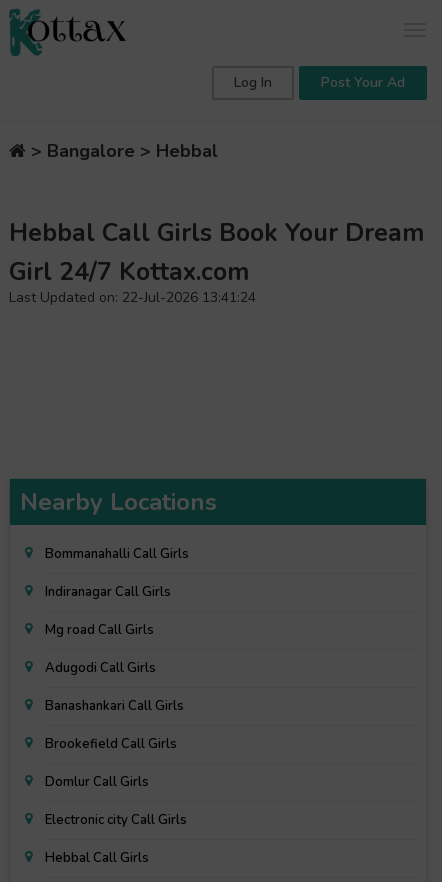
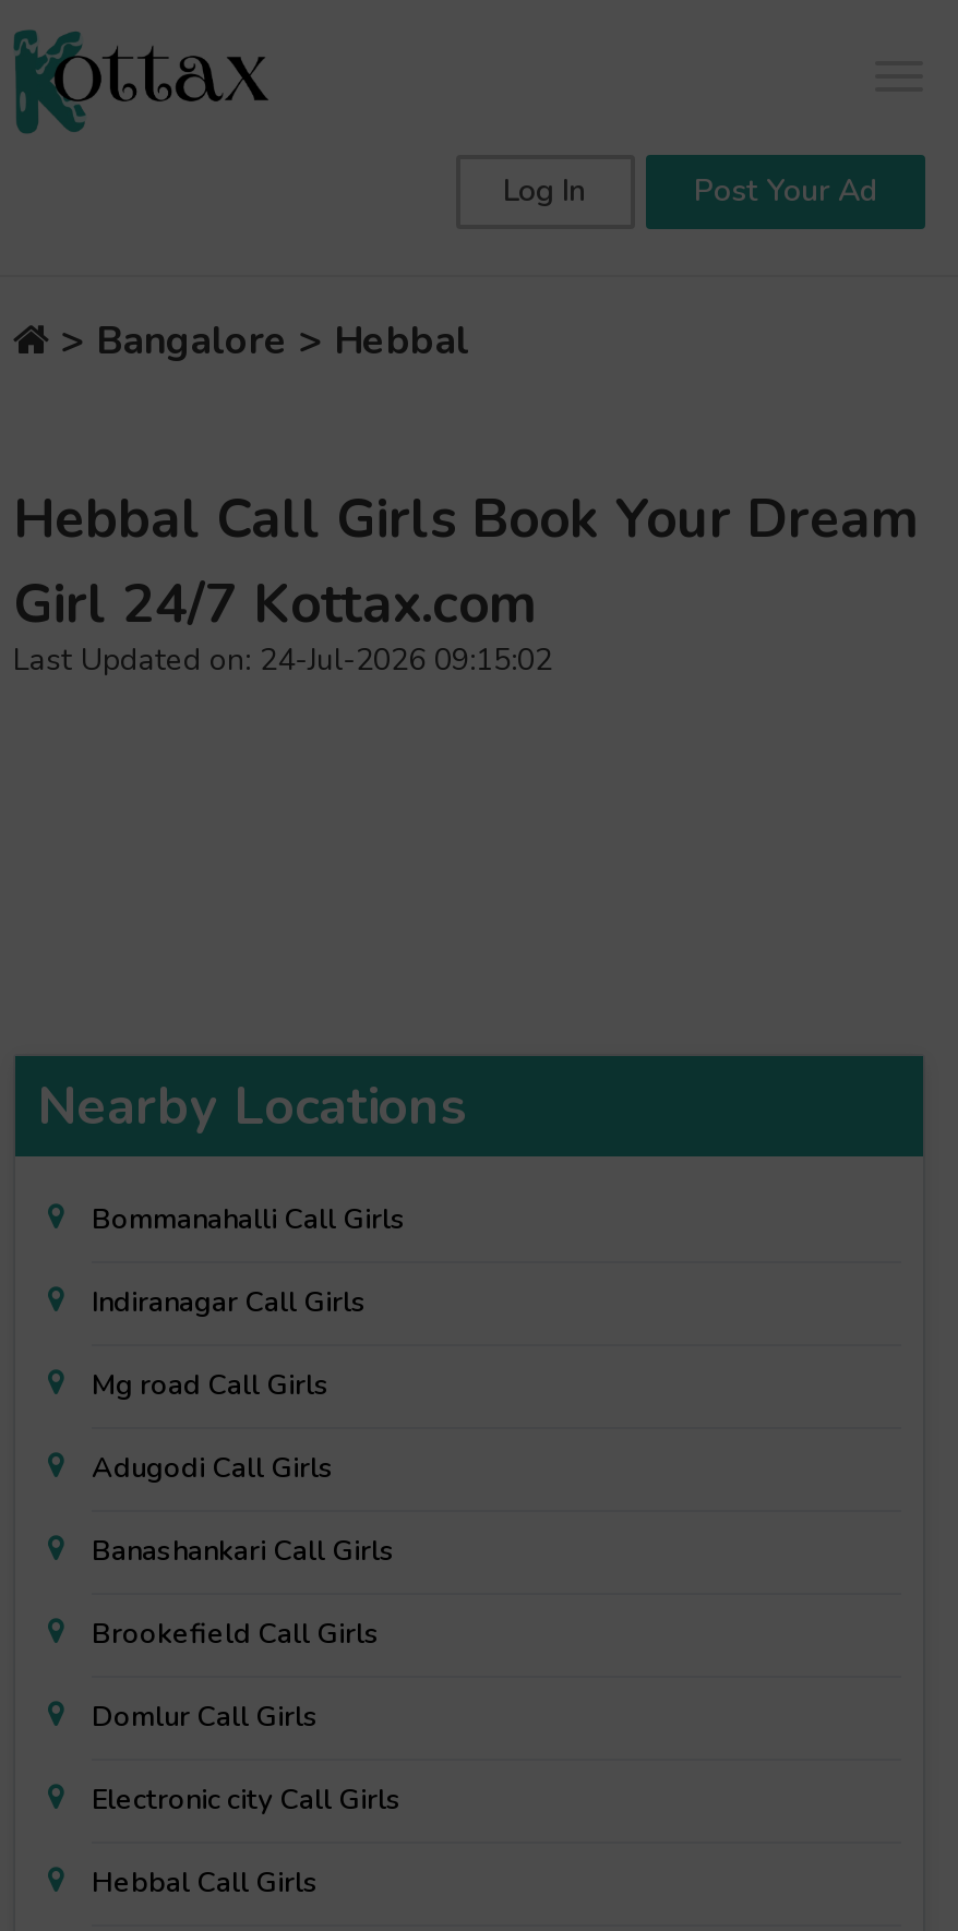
- Last Updated on: 22-Jul-2026 13:41:24
+ Last Updated on: 24-Jul-2026 09:15:02
